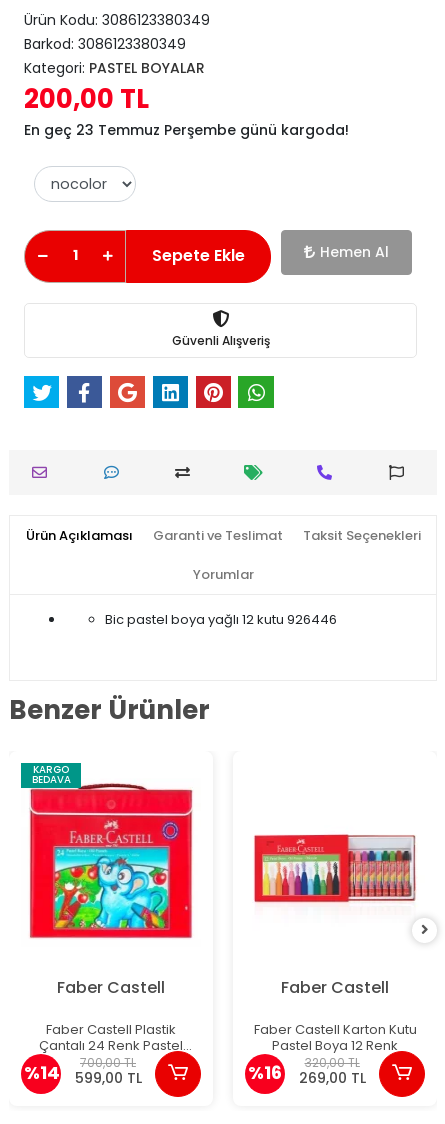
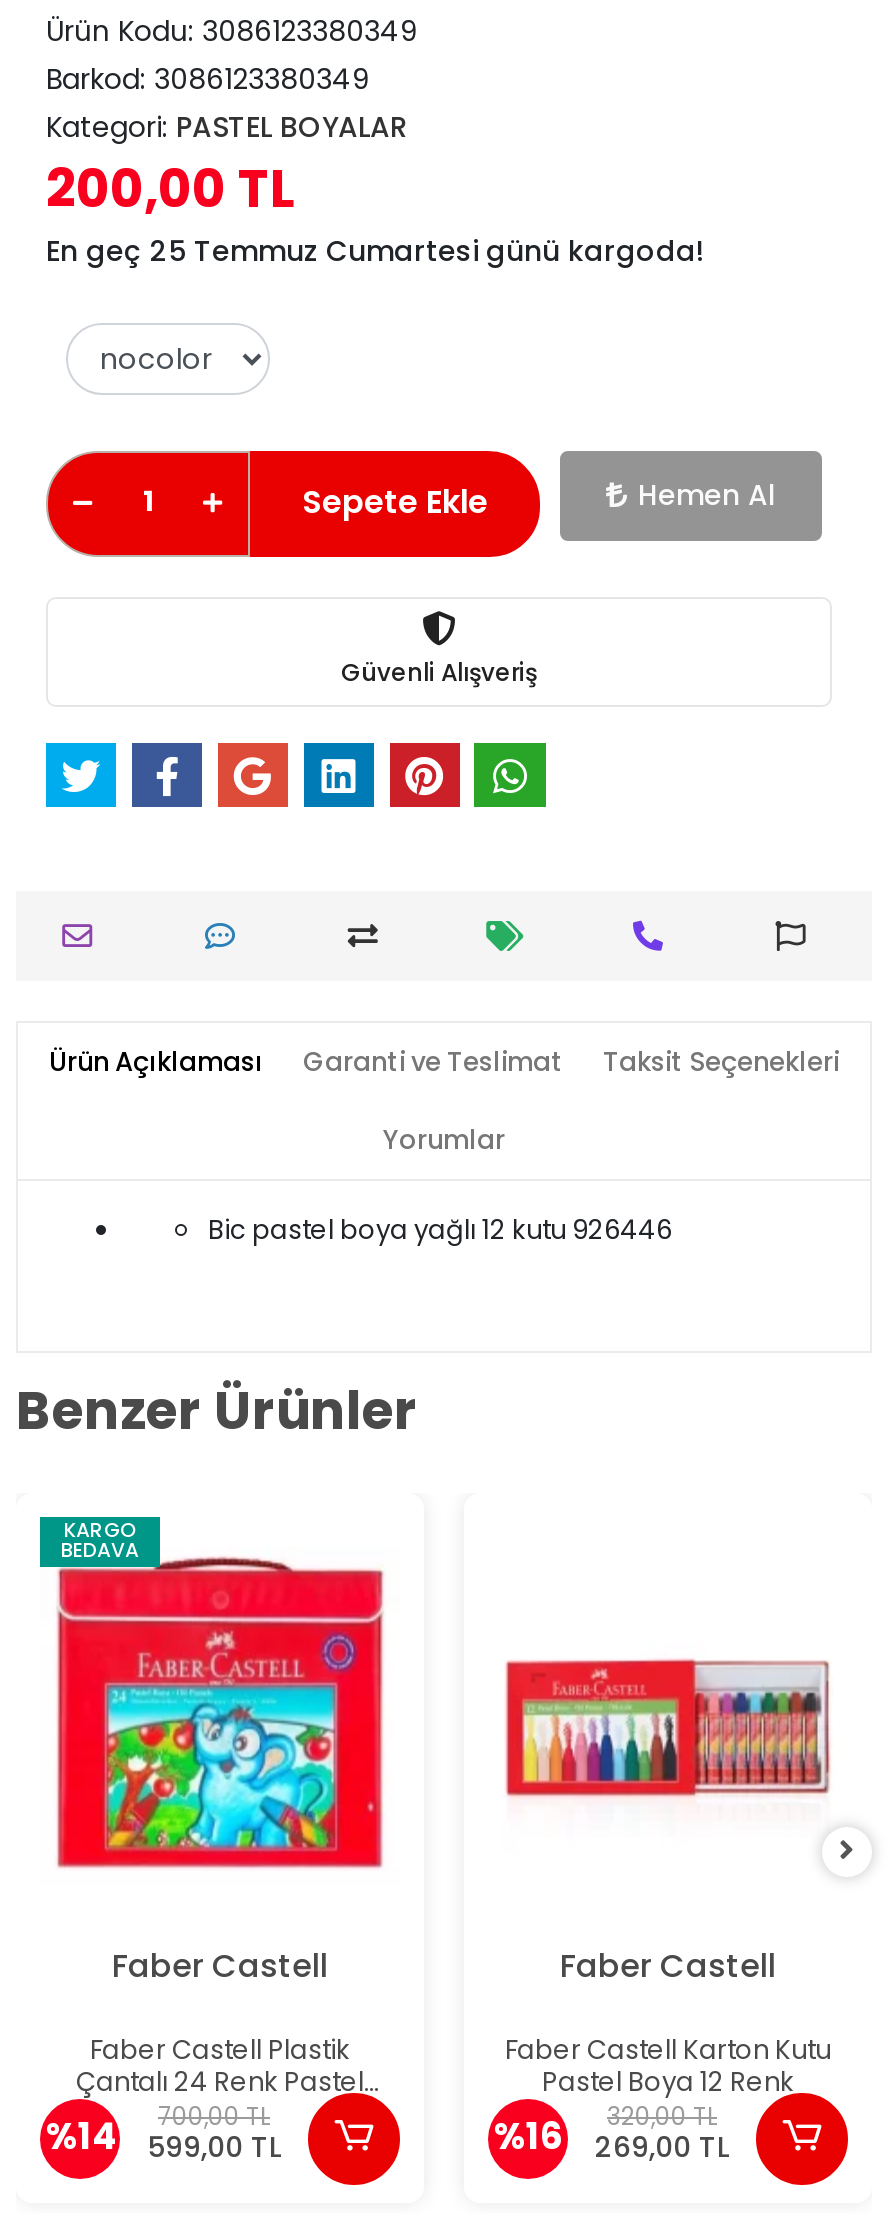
- En geç 23 Temmuz Perşembe günü kargoda!
+ En geç 25 Temmuz Cumartesi günü kargoda!
